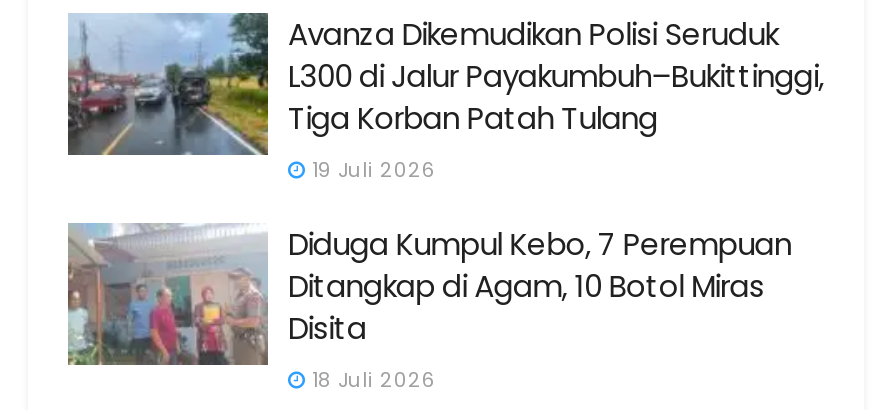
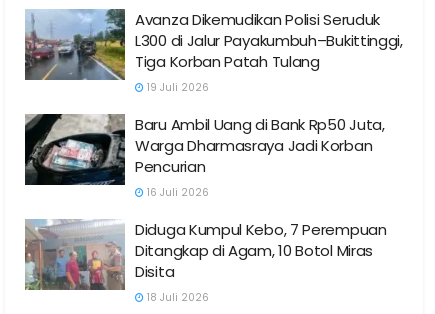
+ [image]
+ Baru Ambil Uang di Bank Rp50 Juta,
+ Warga Dharmasraya Jadi Korban
+ Pencurian
+ 16 Juli 2026
